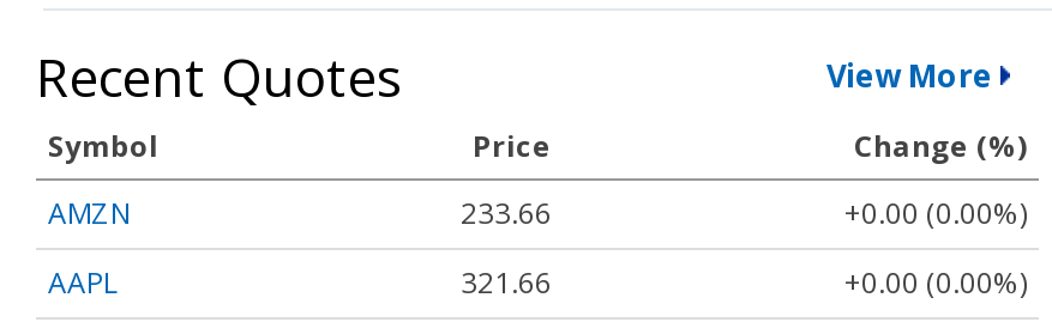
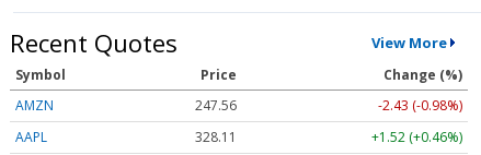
- 233.66
+ 247.56

- +0.00 (0.00%)
+ -2.43 (-0.98%)

- 321.66
+ 328.11

- +0.00 (0.00%)
+ +1.52 (+0.46%)
